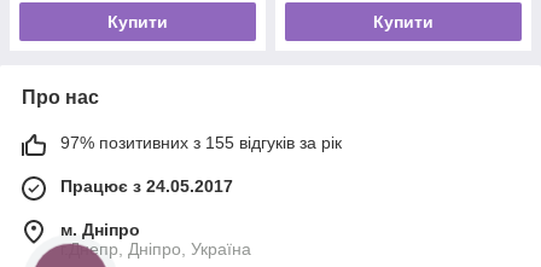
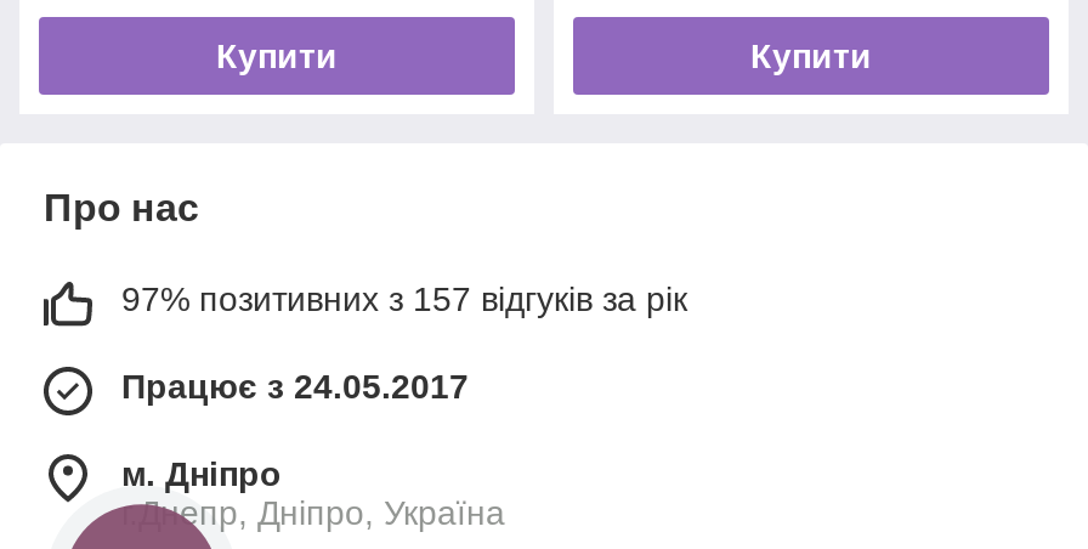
- 97% позитивних з 155 відгуків за рік
+ 97% позитивних з 157 відгуків за рік
